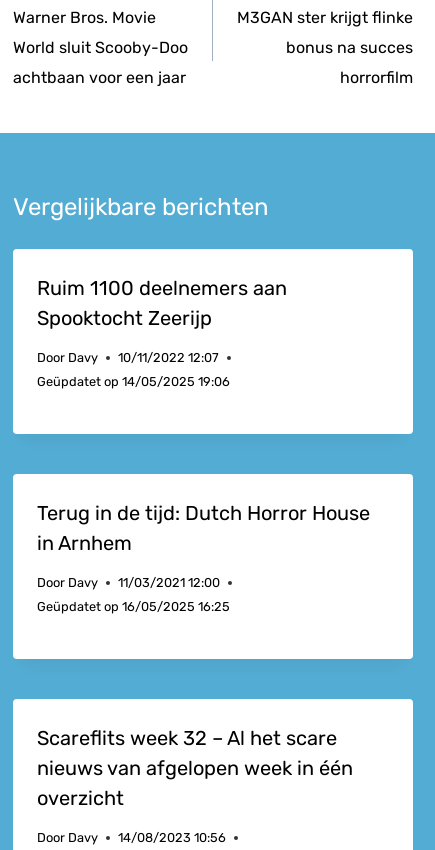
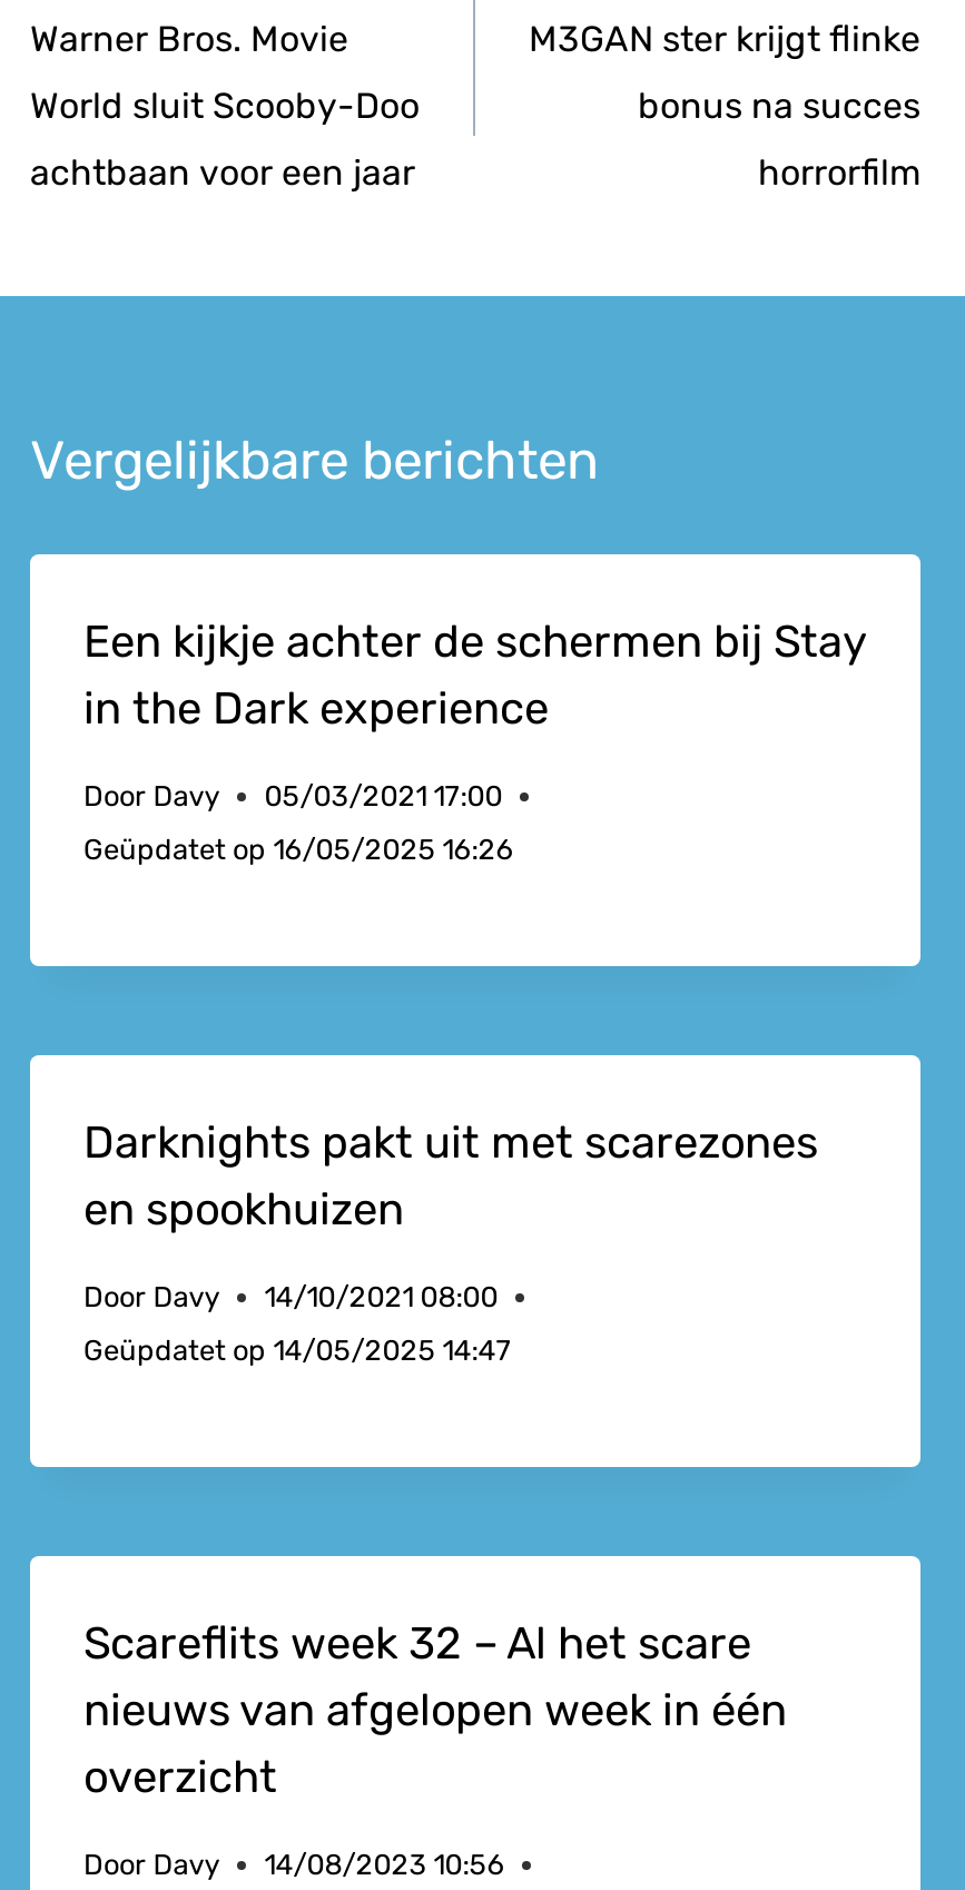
- Ruim 1100 deelnemers aan
- Spooktocht Zeerijp
+ Een kijkje achter de schermen bij Stay
+ in the Dark experience

- Door Davy 10/11/2022 12:07
+ Door Davy 05/03/2021 17:00

- Geüpdatet op 14/05/2025 19:06
+ Geüpdatet op 16/05/2025 16:26

- Terug in de tijd: Dutch Horror House
- in Arnhem
+ Darknights pakt uit met scarezones
+ en spookhuizen

- Door Davy 11/03/2021 12:00
+ Door Davy 14/10/2021 08:00

- Geüpdatet op 16/05/2025 16:25
+ Geüpdatet op 14/05/2025 14:47
